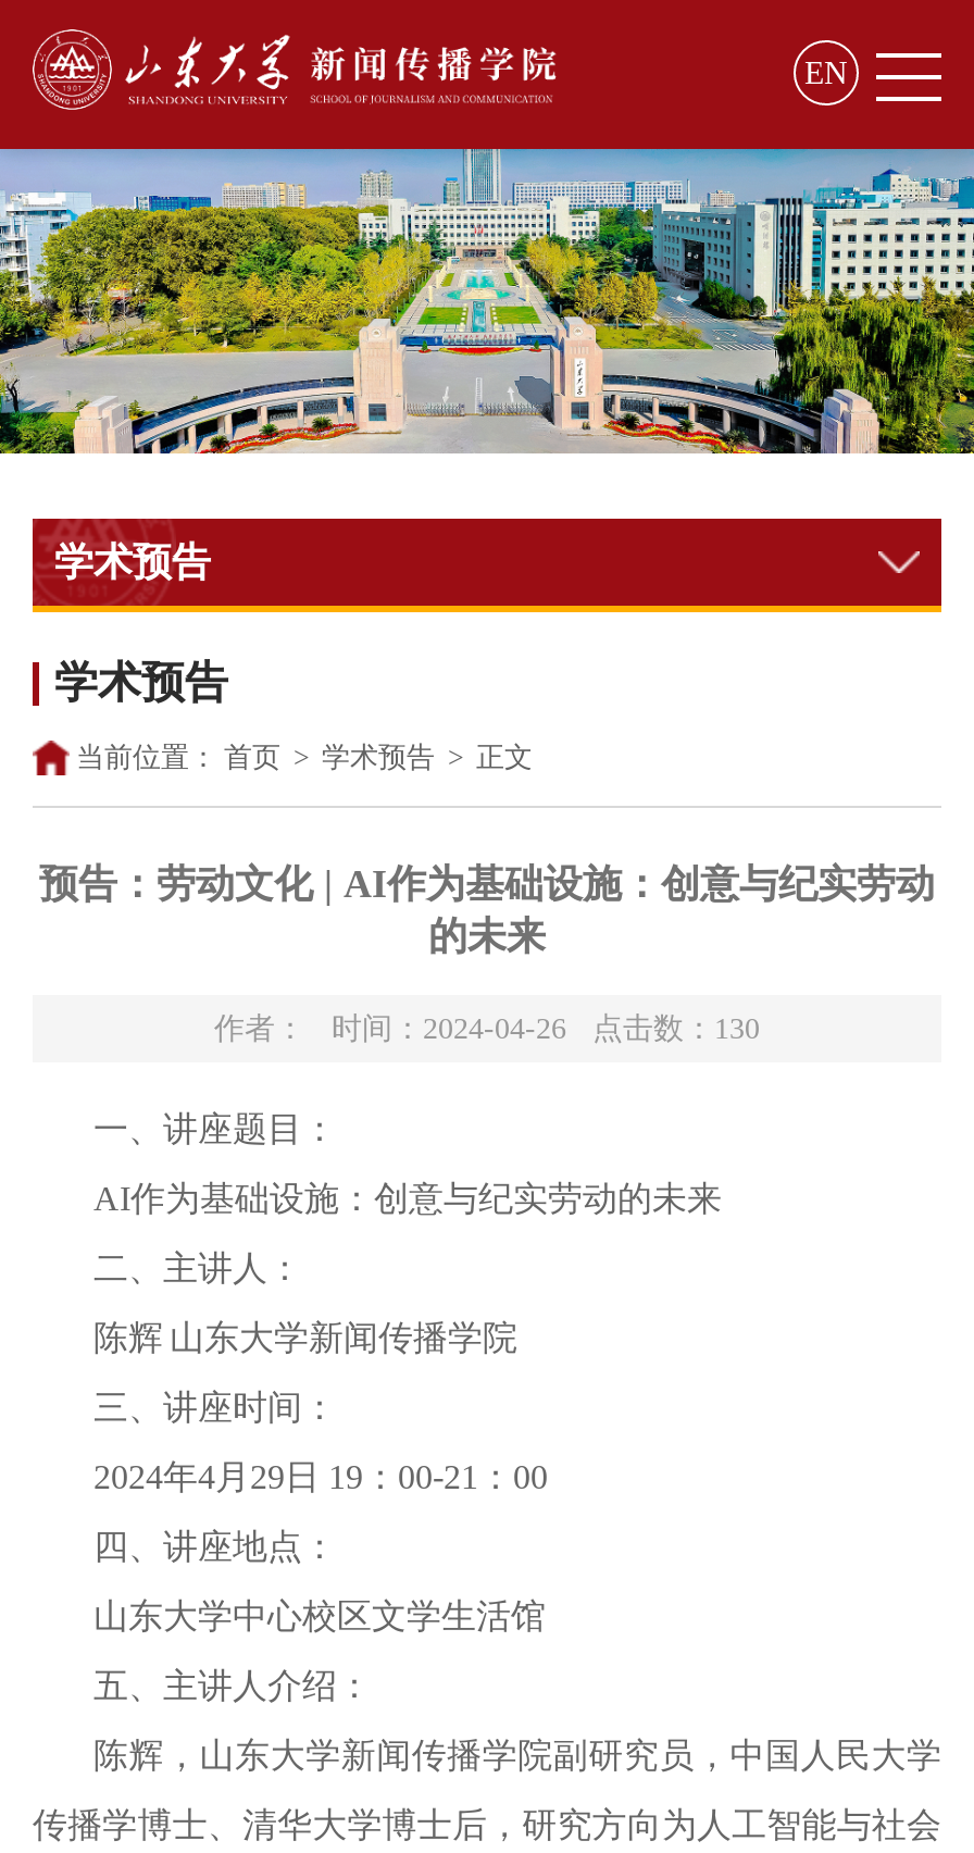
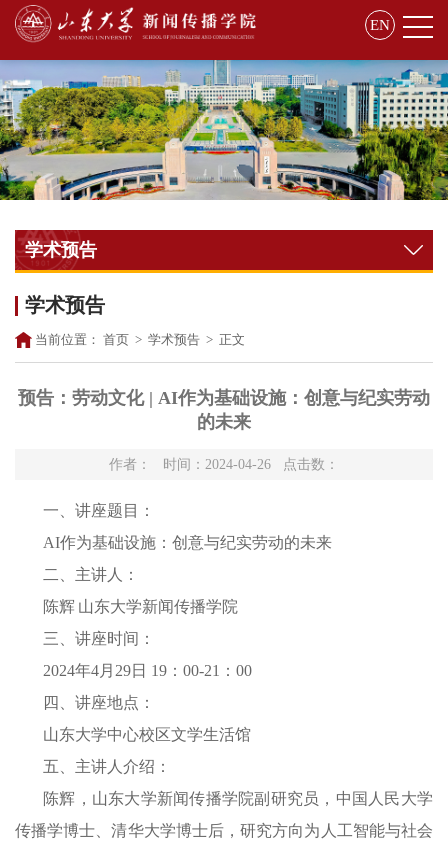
- 作者： 时间：2024-04-26 点击数：130
+ 作者： 时间：2024-04-26 点击数：
